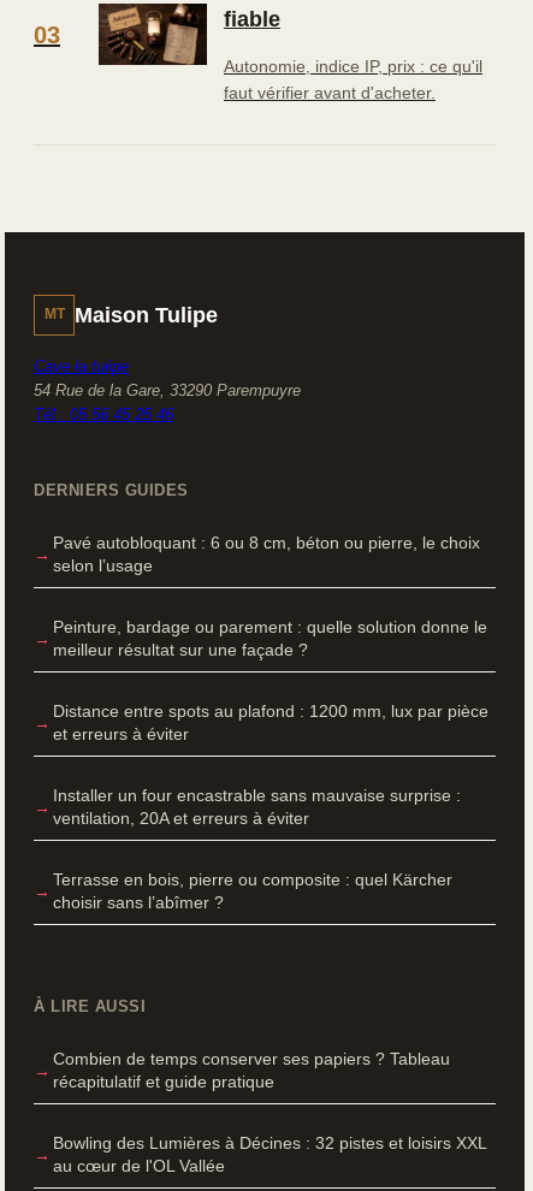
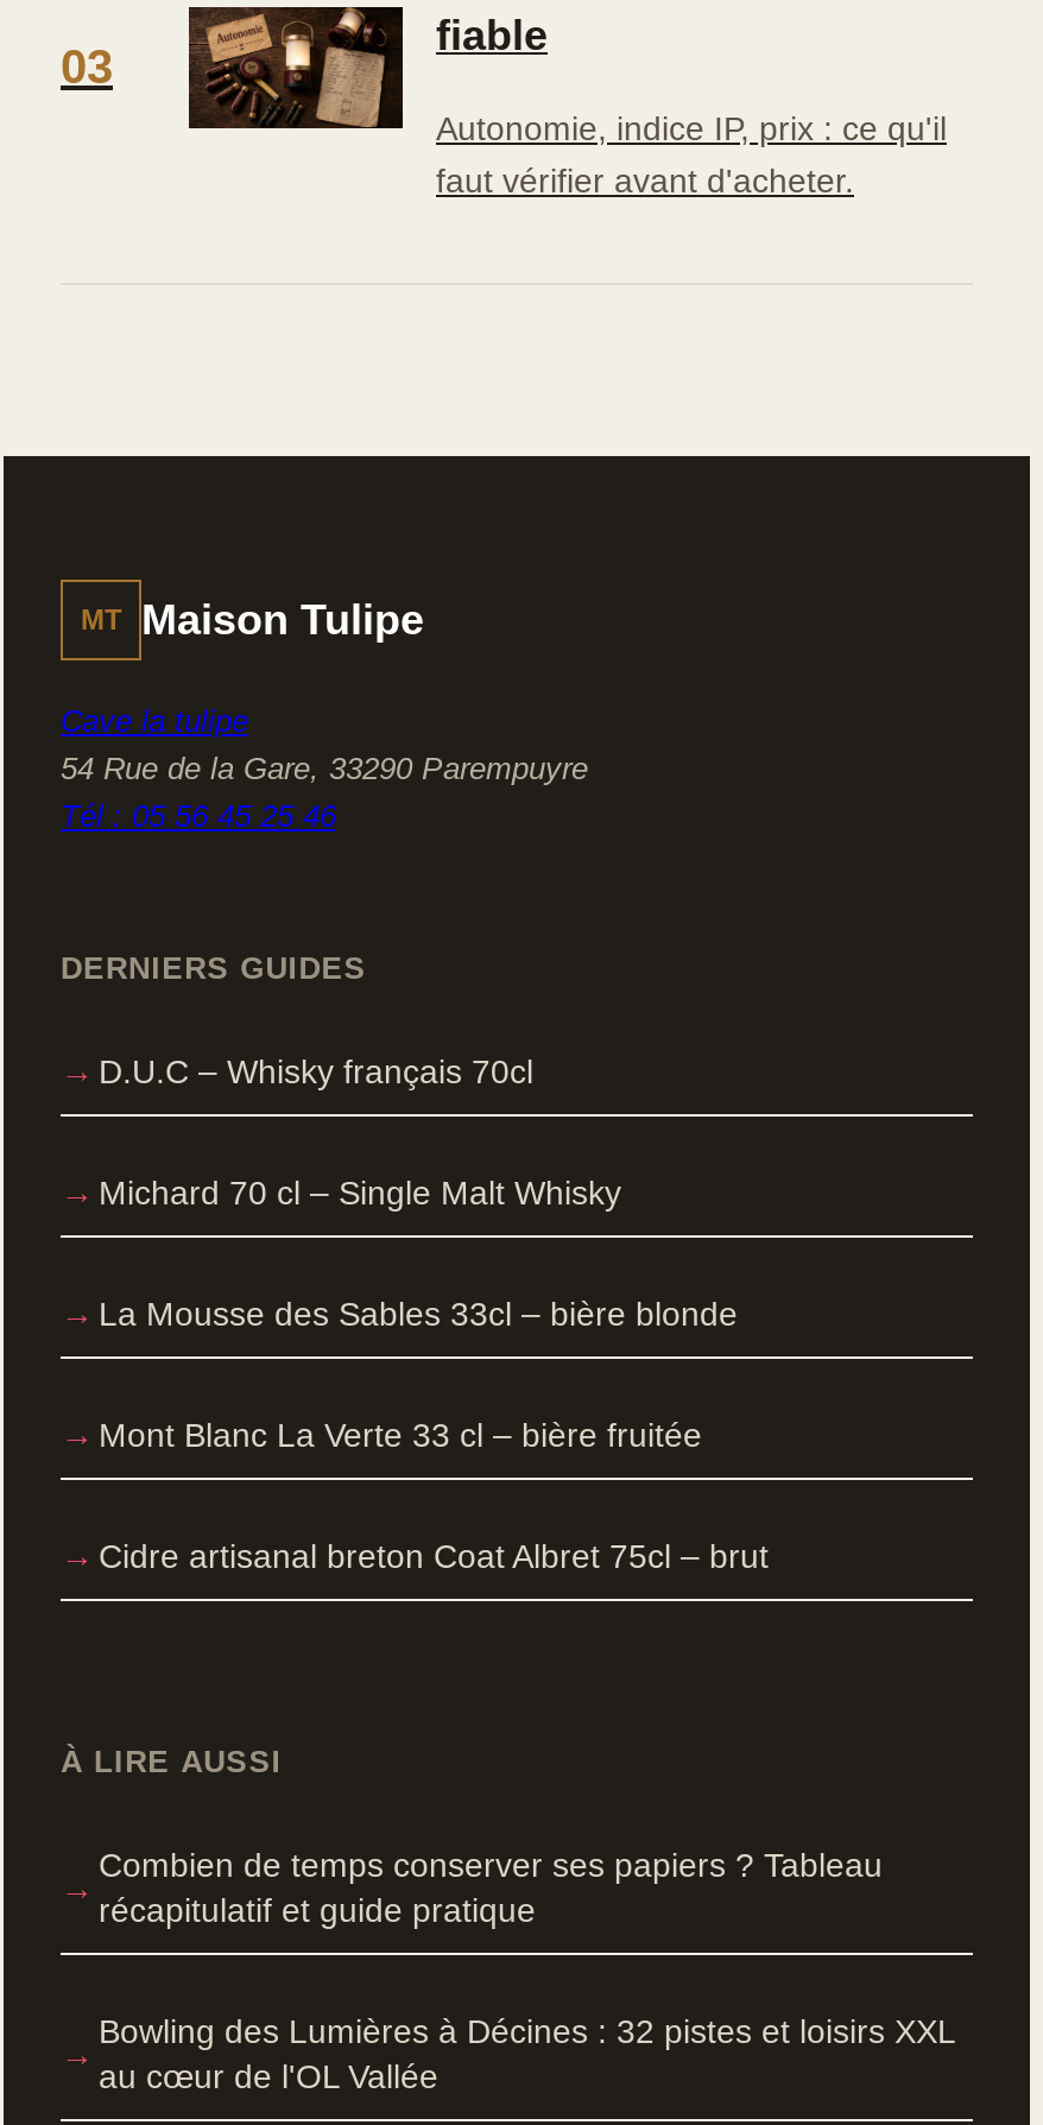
- Pavé autobloquant : 6 ou 8 cm, béton ou pierre, le choix
- selon l’usage
+ D.U.C – Whisky français 70cl

- Peinture, bardage ou parement : quelle solution donne le
- meilleur résultat sur une façade ?
+ Michard 70 cl – Single Malt Whisky

- Distance entre spots au plafond : 1200 mm, lux par pièce
- et erreurs à éviter
+ La Mousse des Sables 33cl – bière blonde

- Installer un four encastrable sans mauvaise surprise :
- ventilation, 20A et erreurs à éviter
+ Mont Blanc La Verte 33 cl – bière fruitée

- Terrasse en bois, pierre ou composite : quel Kärcher
- choisir sans l’abîmer ?
+ Cidre artisanal breton Coat Albret 75cl – brut
